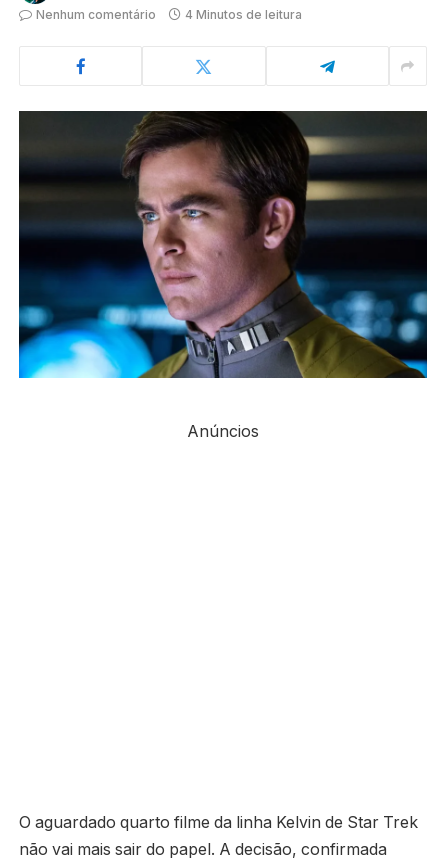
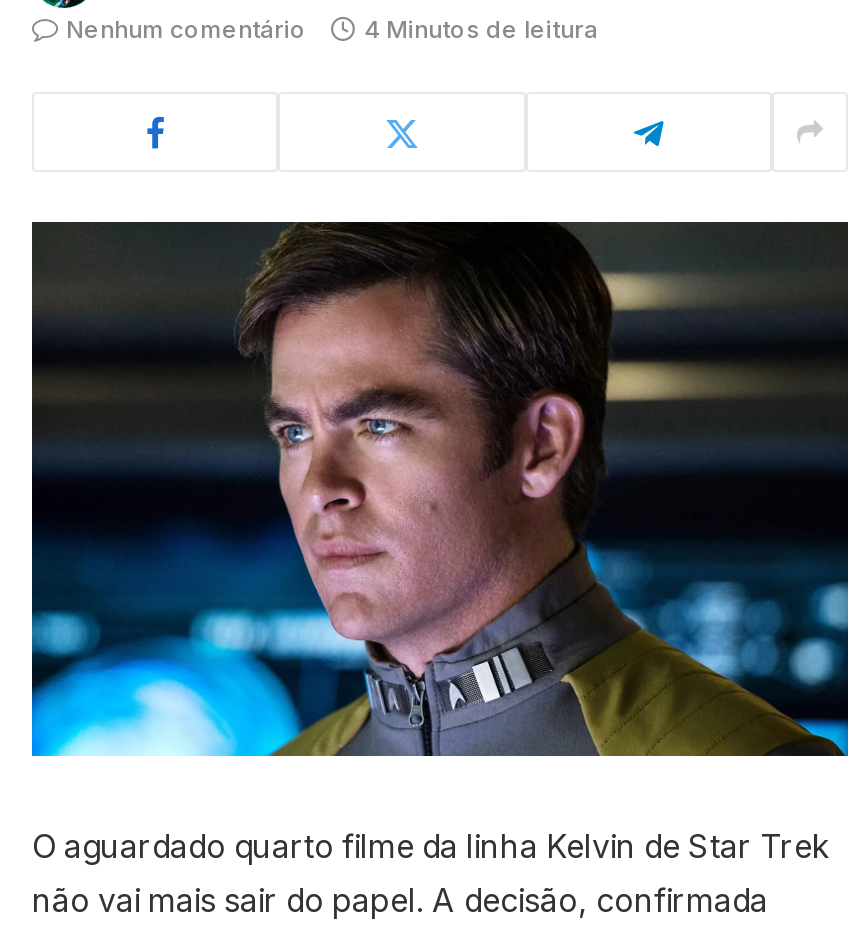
- Anúncios
